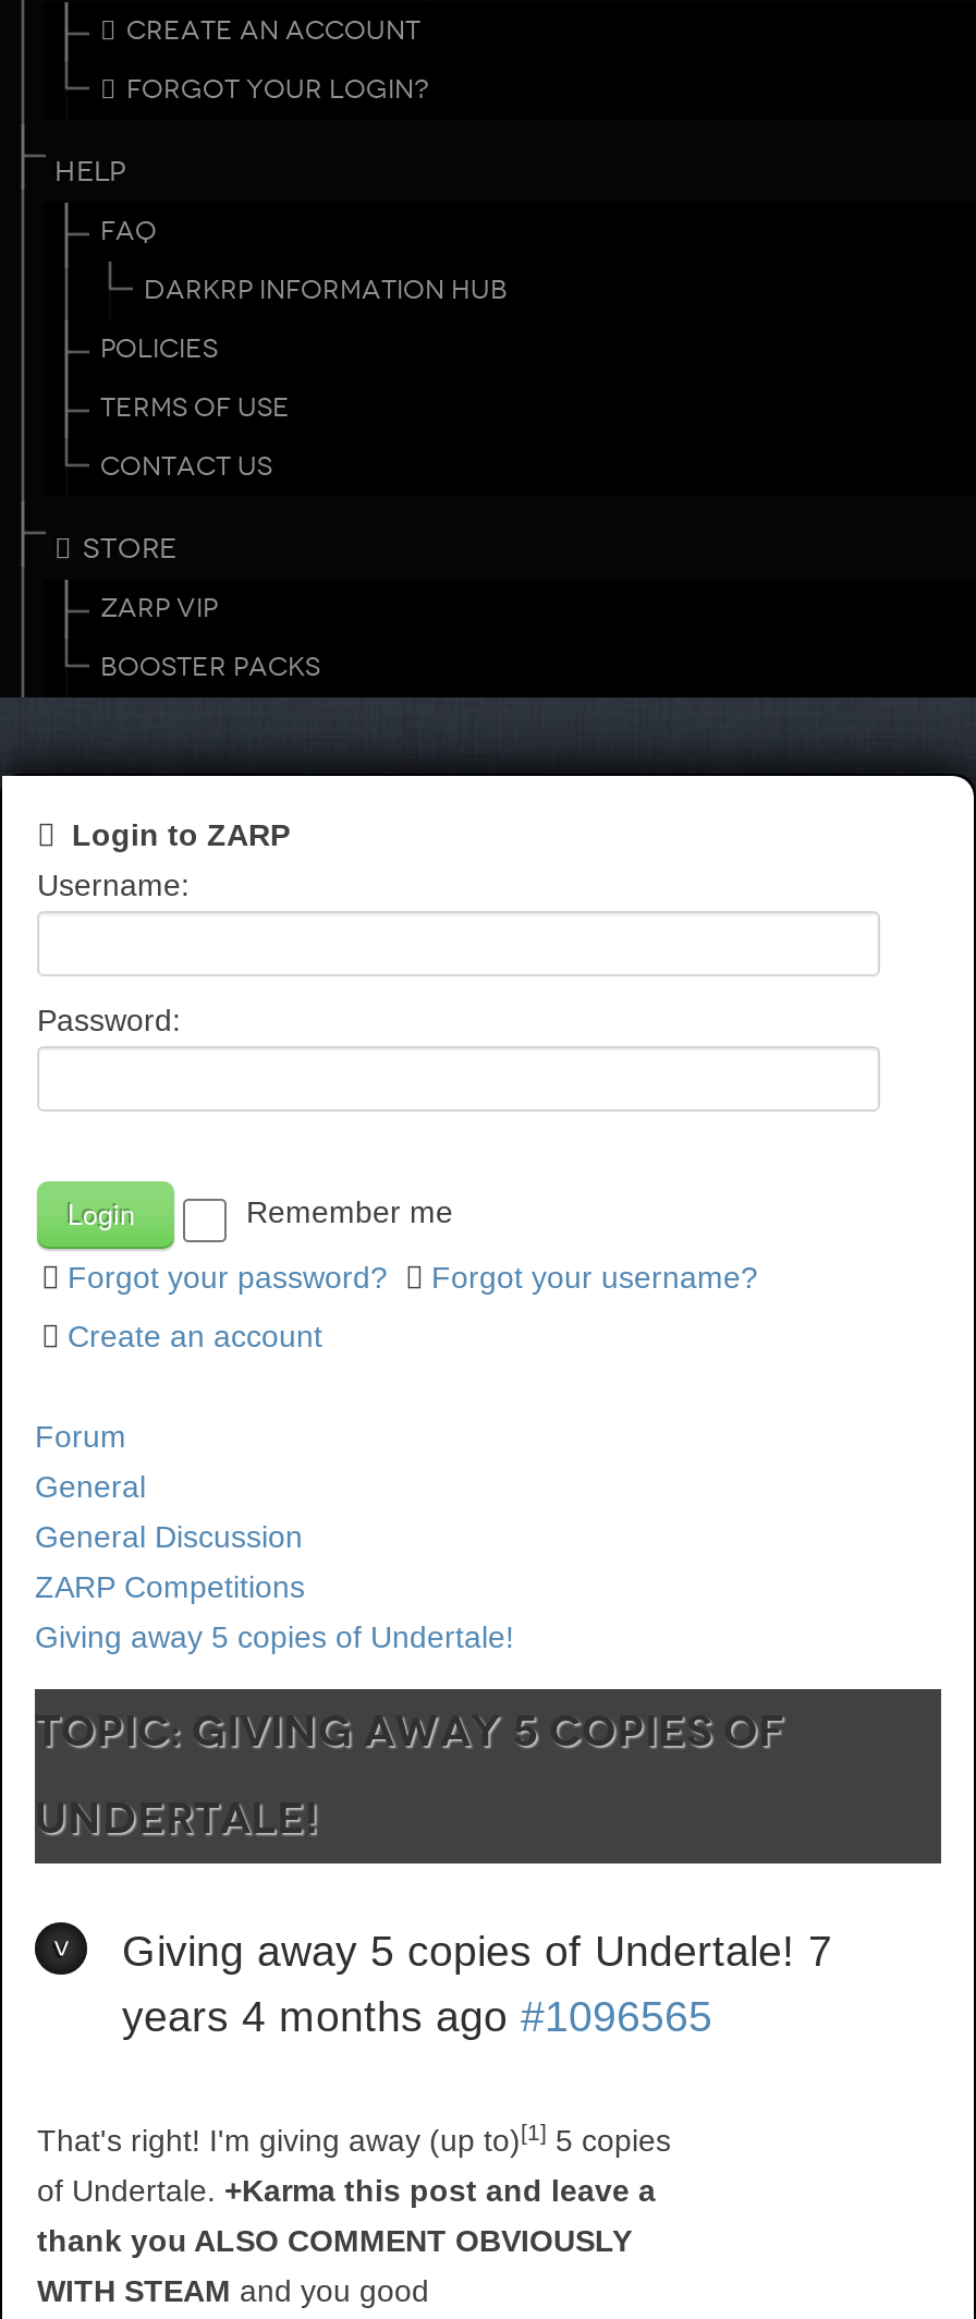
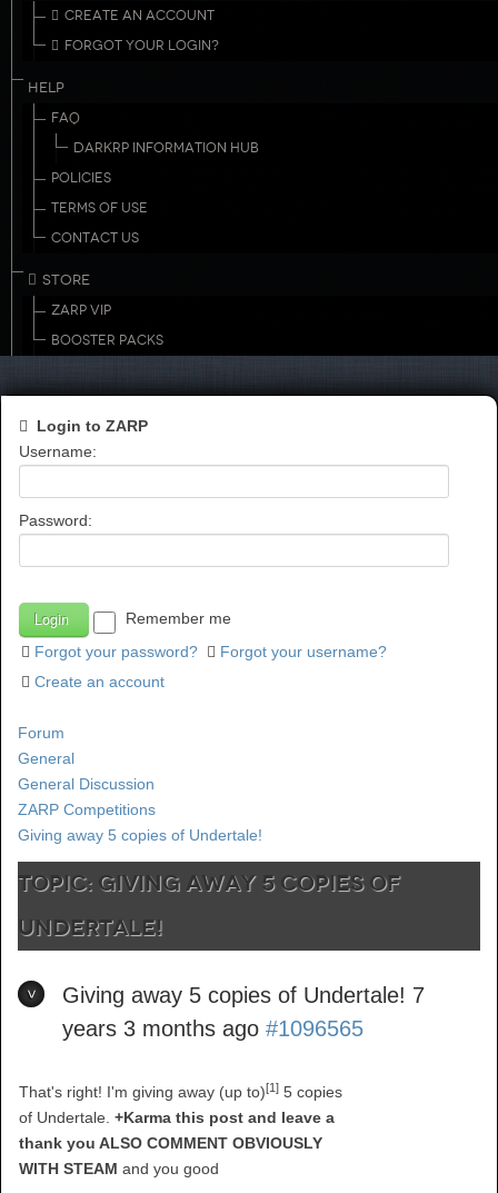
- years 4 months ago #1096565
+ years 3 months ago #1096565
